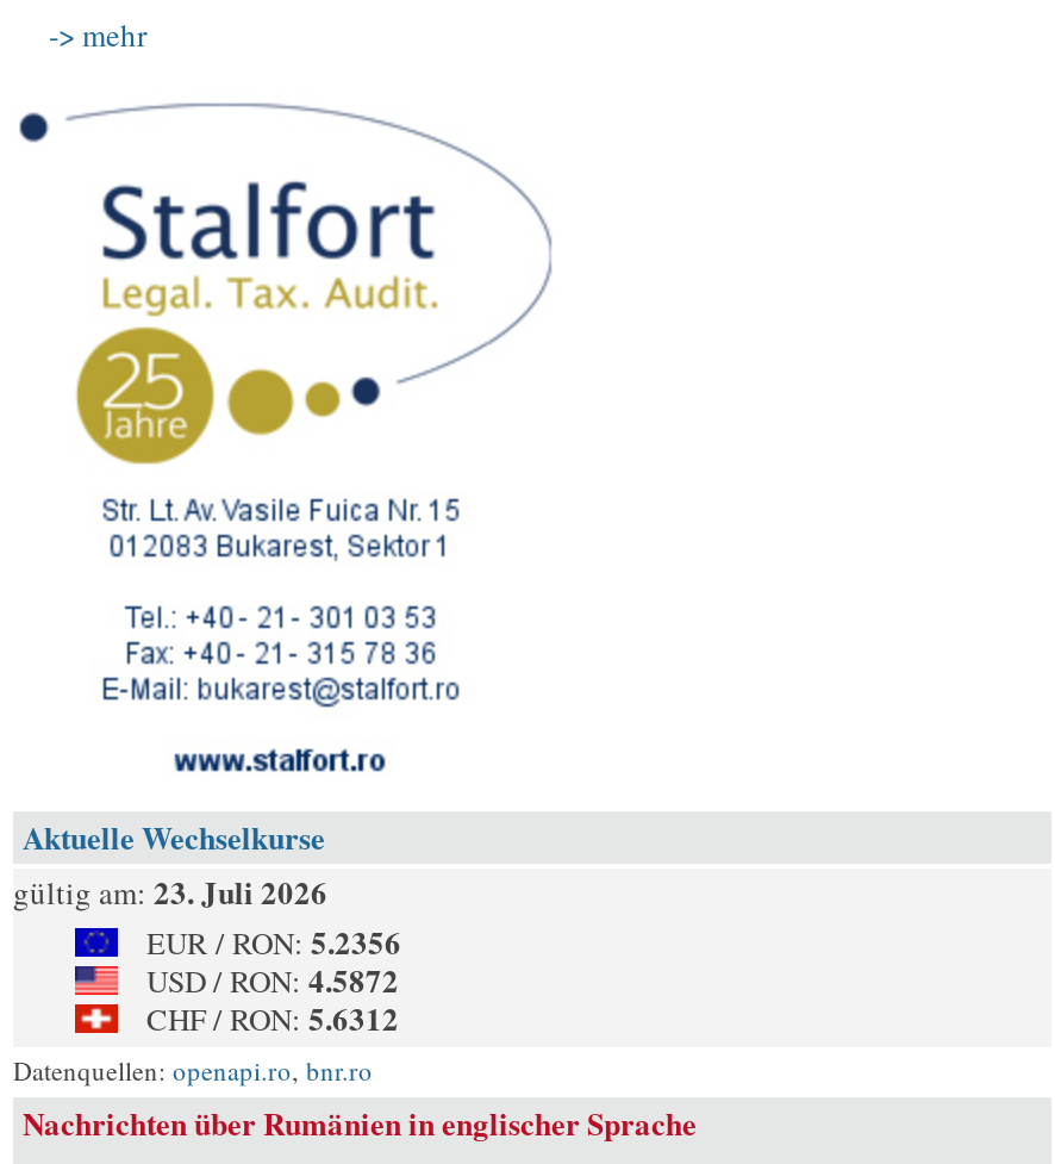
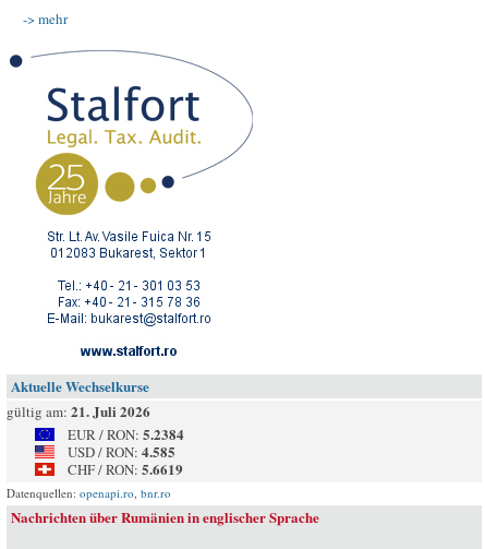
- gültig am: 23. Juli 2026
+ gültig am: 21. Juli 2026

- EUR / RON: 5.2356
+ EUR / RON: 5.2384

- USD / RON: 4.5872
+ USD / RON: 4.585

- CHF / RON: 5.6312
+ CHF / RON: 5.6619
